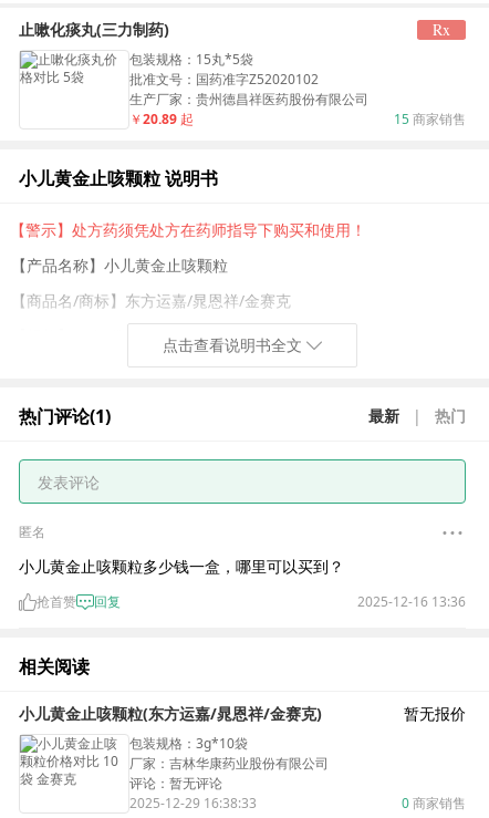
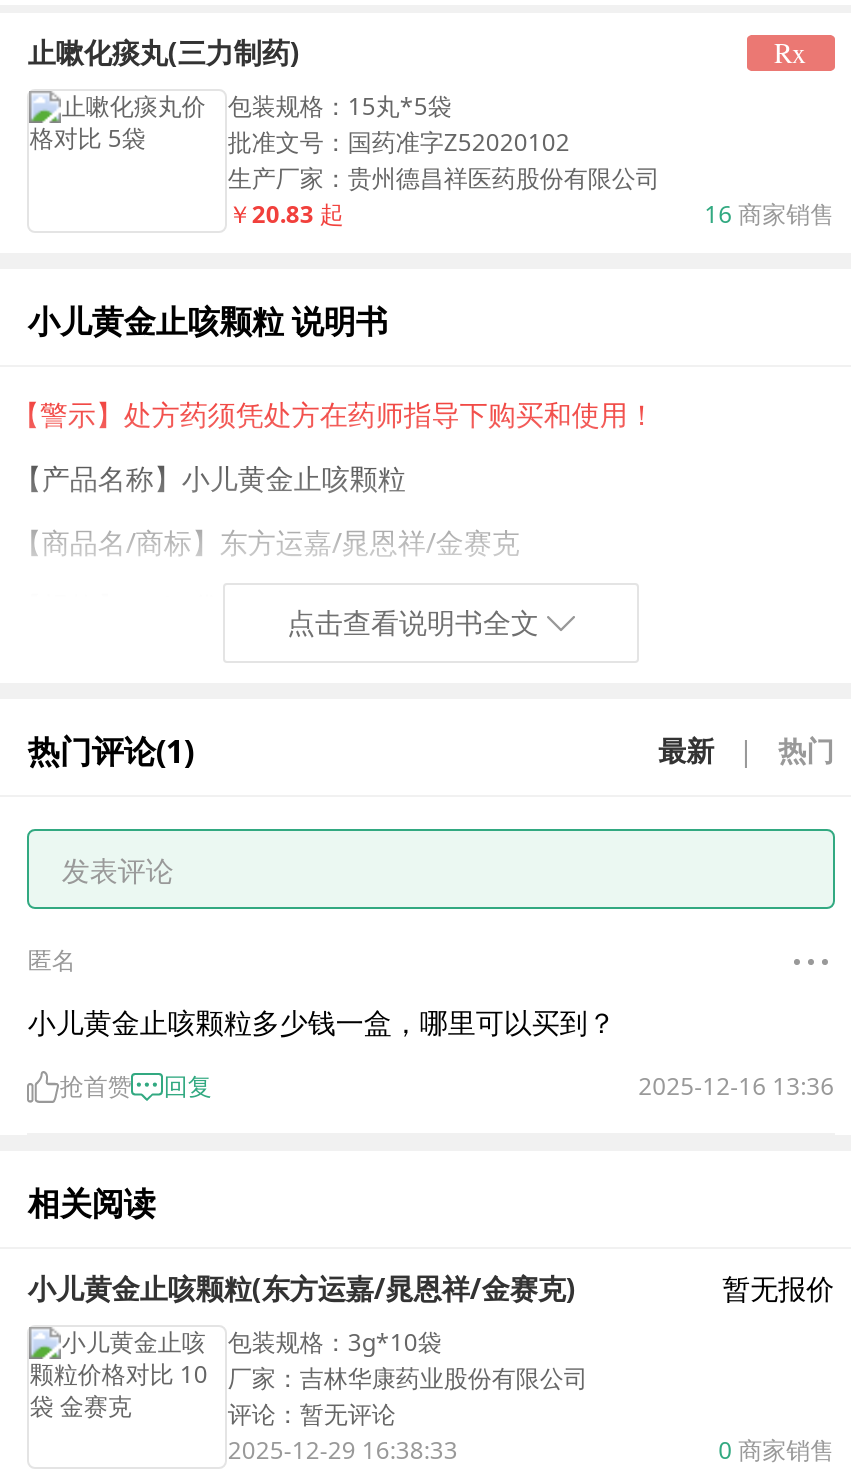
- ￥20.89 起
+ ￥20.83 起

- 15商家销售
+ 16商家销售
